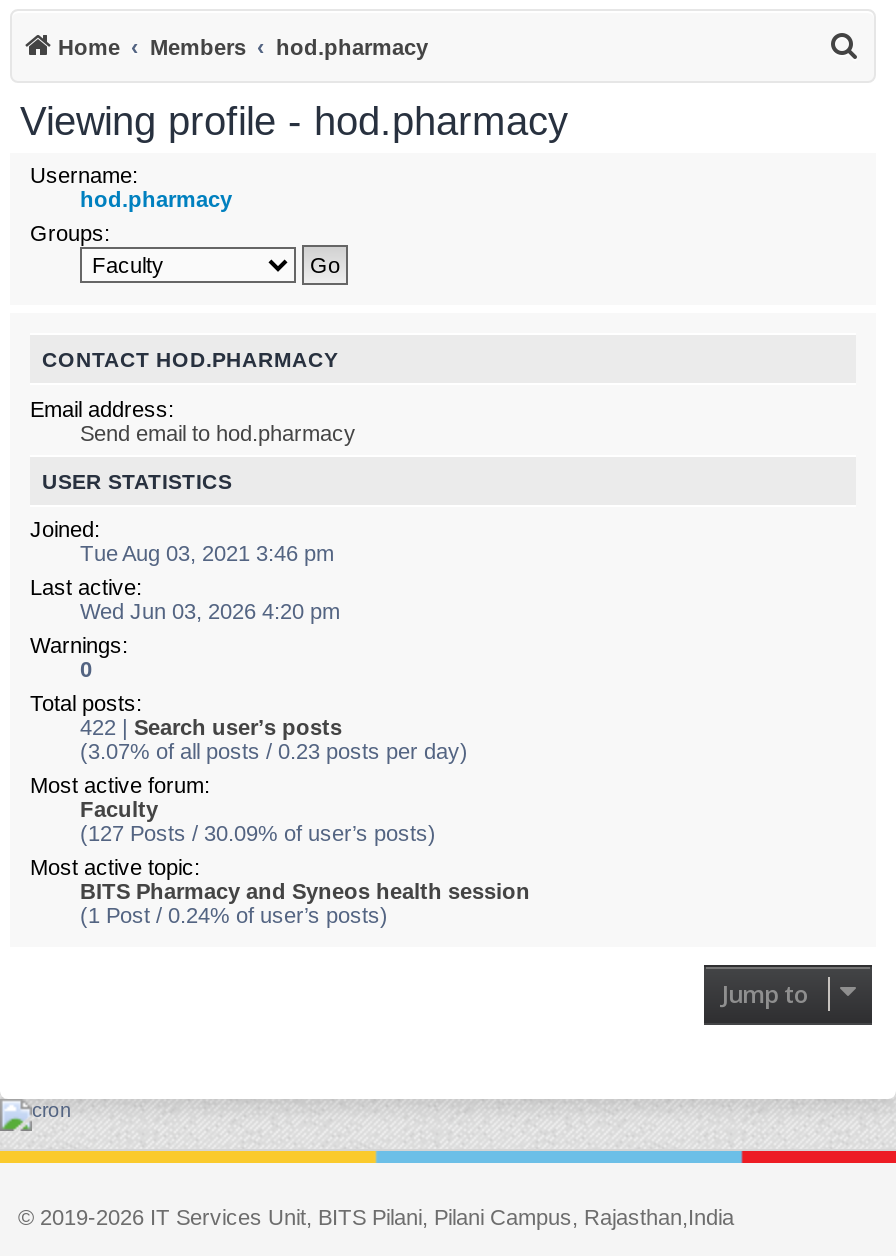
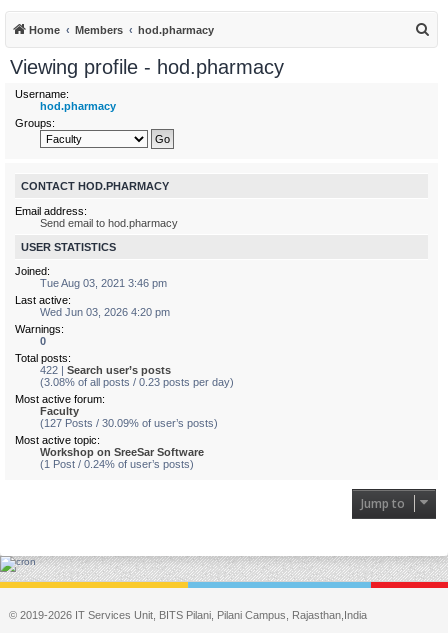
- (3.07% of all posts / 0.23 posts per day)
+ (3.08% of all posts / 0.23 posts per day)

- BITS Pharmacy and Syneos health session
+ Workshop on SreeSar Software
